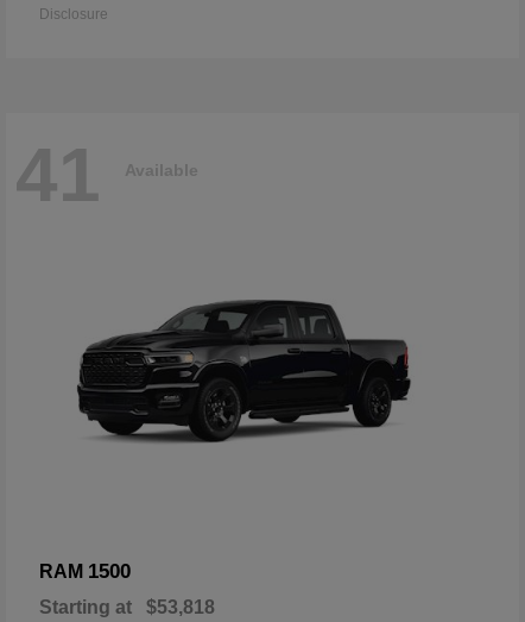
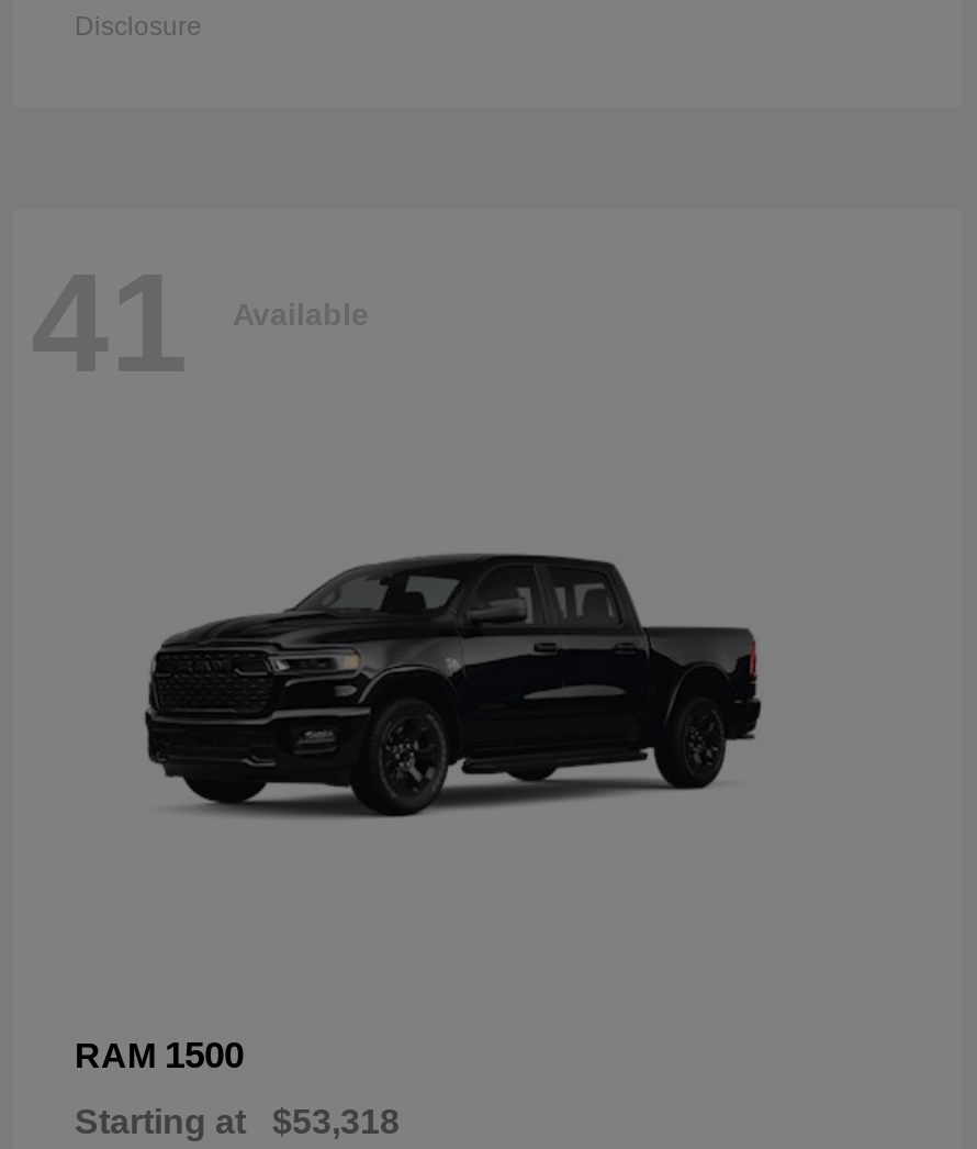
- Starting at $53,818
+ Starting at $53,318
